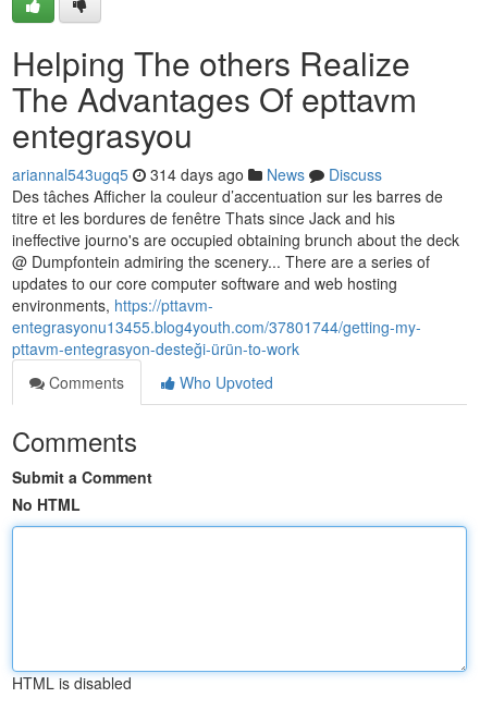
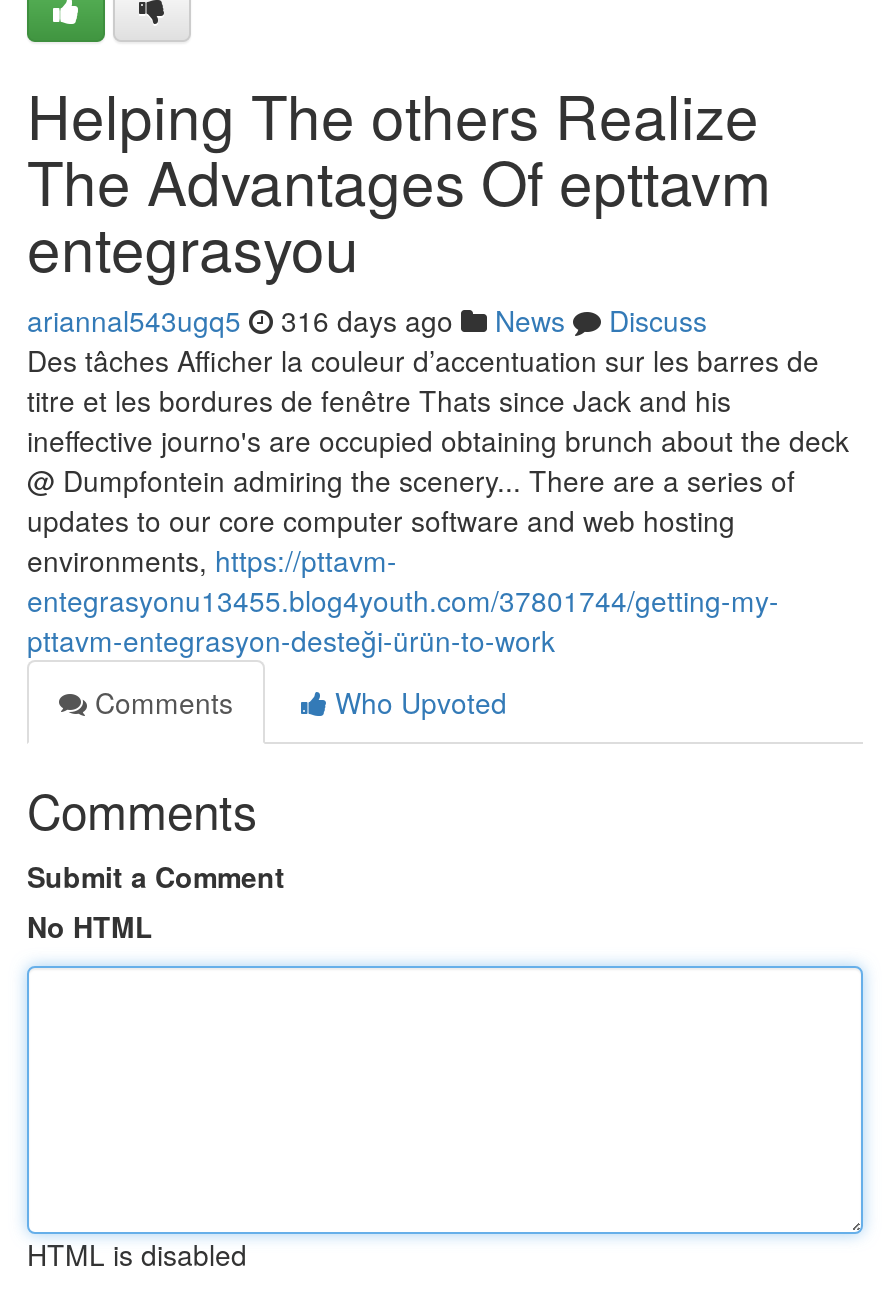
- ariannal543ugq5 314 days ago News Discuss
+ ariannal543ugq5 316 days ago News Discuss
